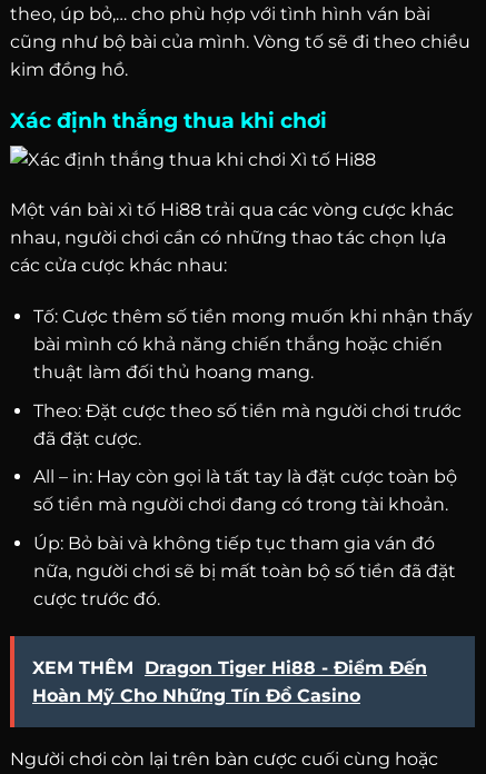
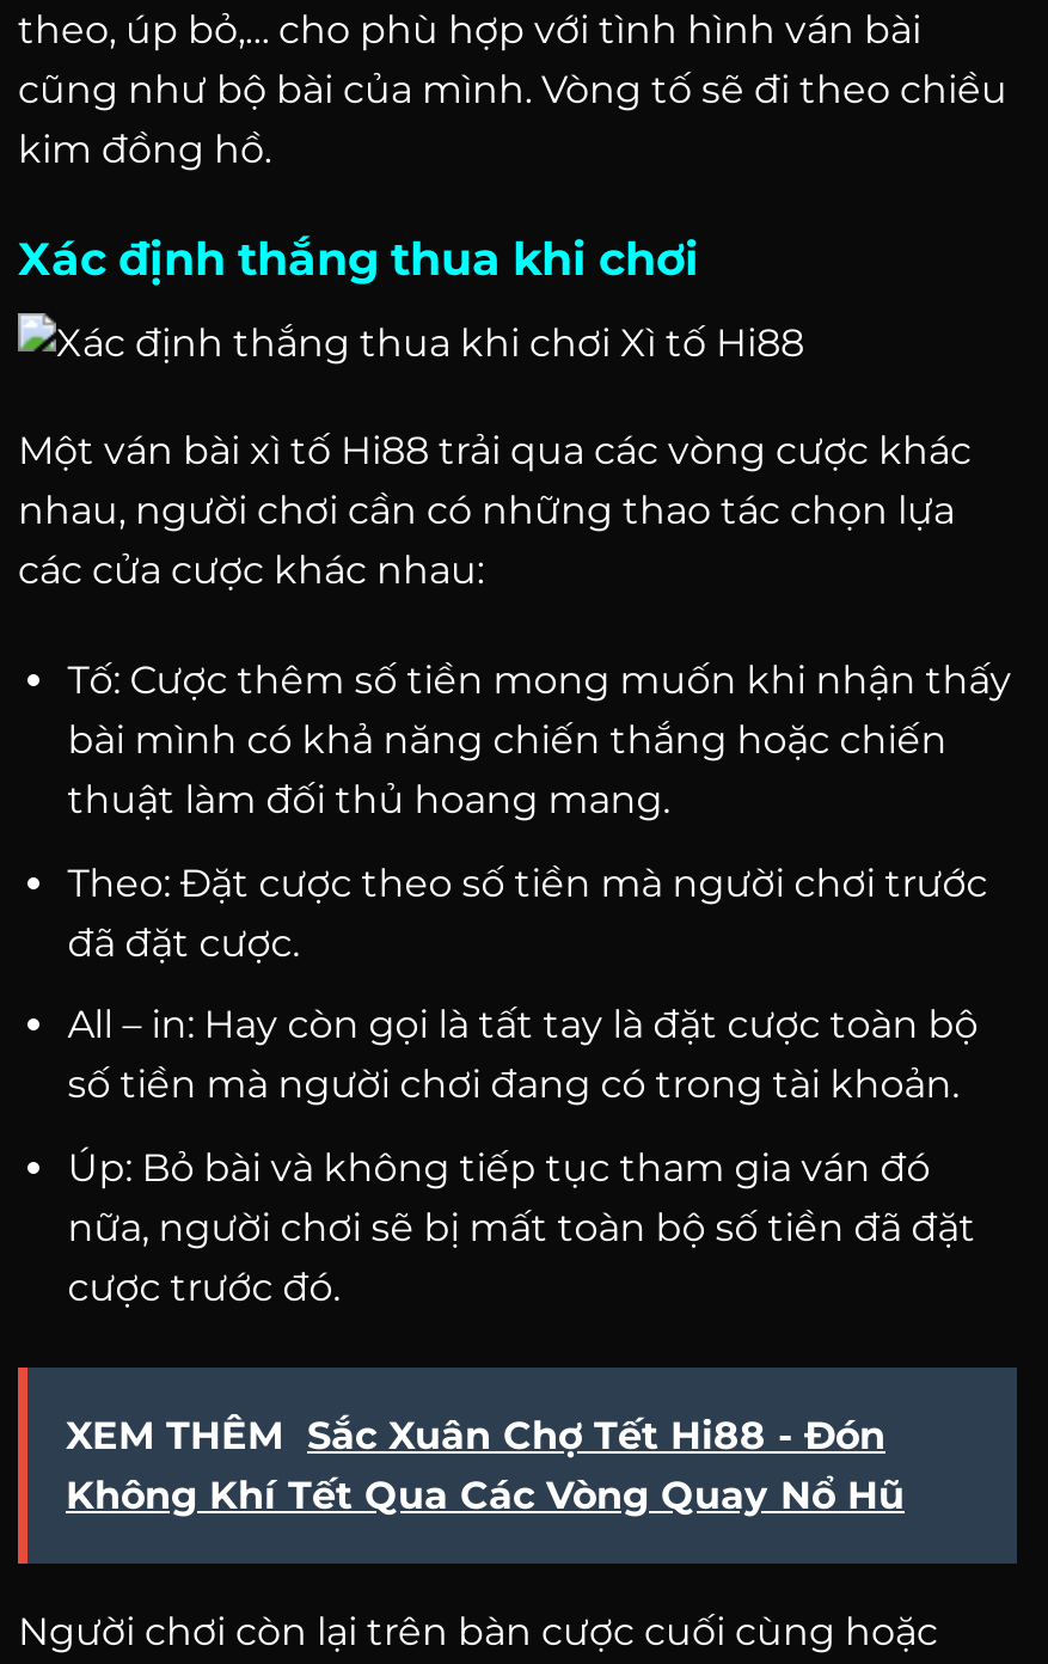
- XEM THÊM Dragon Tiger Hi88 - Điểm Đến
- Hoàn Mỹ Cho Những Tín Đồ Casino
+ XEM THÊM Sắc Xuân Chợ Tết Hi88 - Đón
+ Không Khí Tết Qua Các Vòng Quay Nổ Hũ
